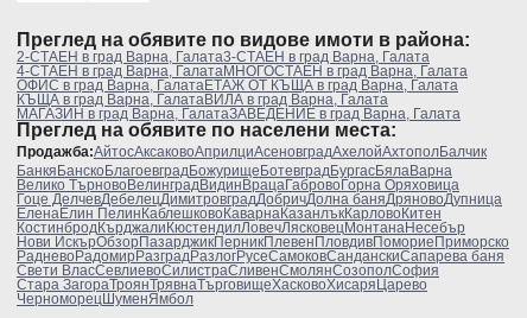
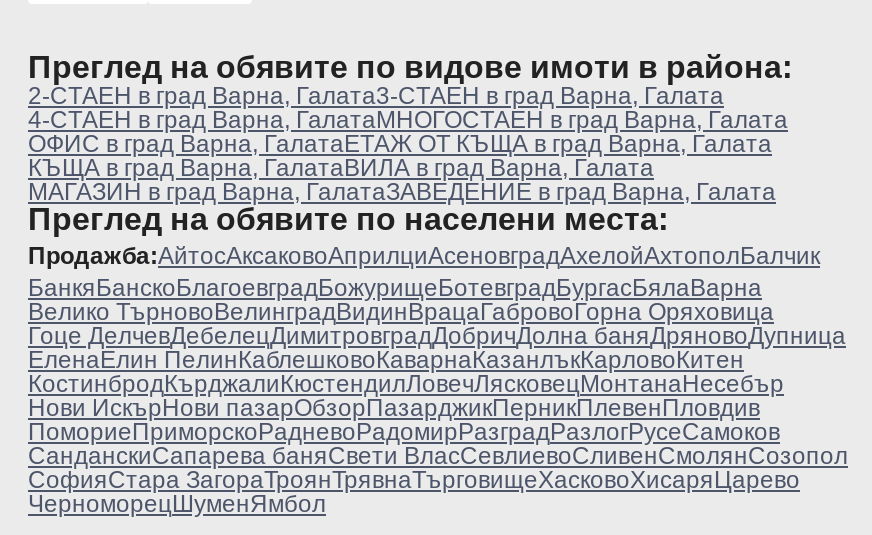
- Нови ИскърОбзорПазарджикПерникПлевенПловдивПомориеПриморско
- РадневоРадомирРазградРазлогРусеСамоковСанданскиСапарева баня
- Свети ВласСевлиевоСилистраСливенСмолянСозополСофия
- Стара ЗагораТроянТрявнаТърговищеХасковоХисаряЦарево
+ Нови ИскърНови пазарОбзорПазарджикПерникПлевенПловдив
+ ПомориеПриморскоРадневоРадомирРазградРазлогРусеСамоков
+ СанданскиСапарева баняСвети ВласСевлиевоСливенСмолянСозопол
+ СофияСтара ЗагораТроянТрявнаТърговищеХасковоХисаряЦарево
